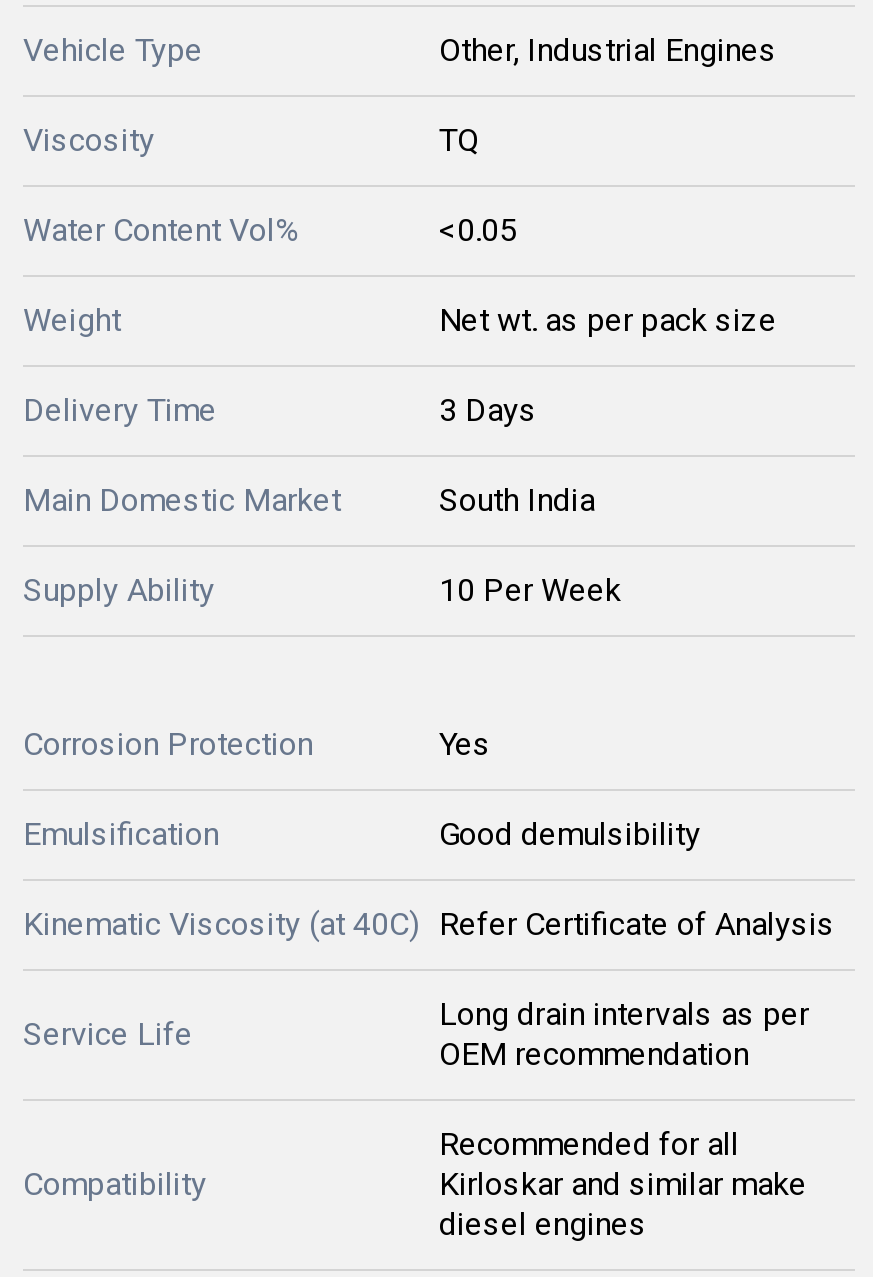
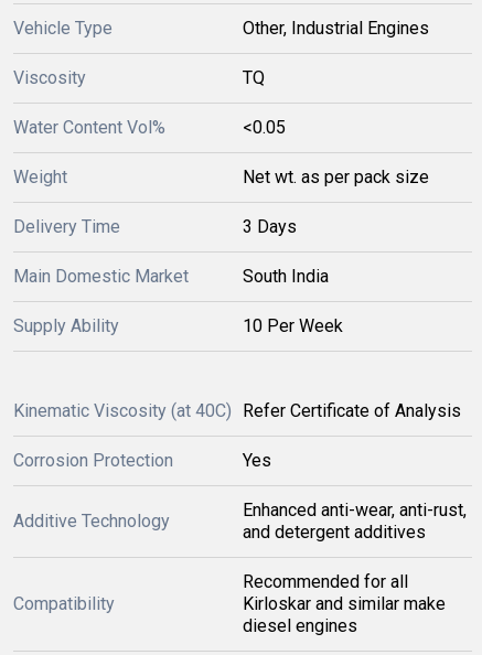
moved down: Corrosion Protection | Yes

- Emulsification
- Good demulsibility
- Service Life
+ Additive Technology

moved up: Kinematic Viscosity (at 40C) Refer Certificate of Analysis

- Long drain intervals as per
- OEM recommendation
+ Enhanced anti-wear, anti-rust,
+ and detergent additives
